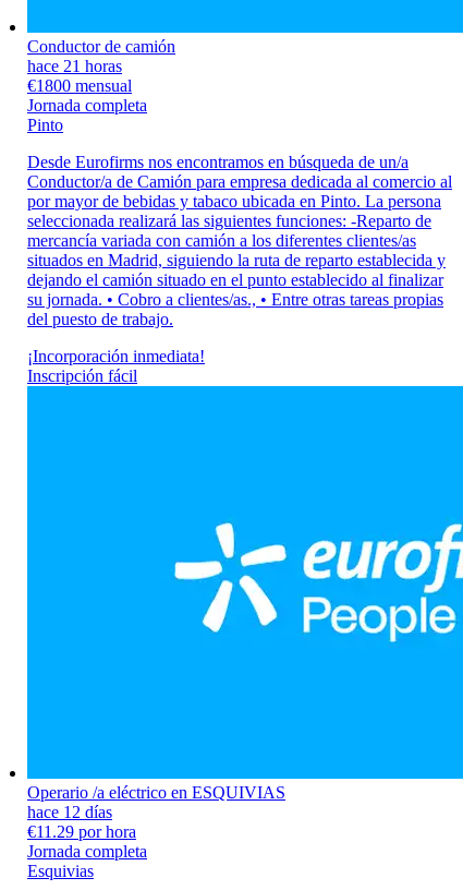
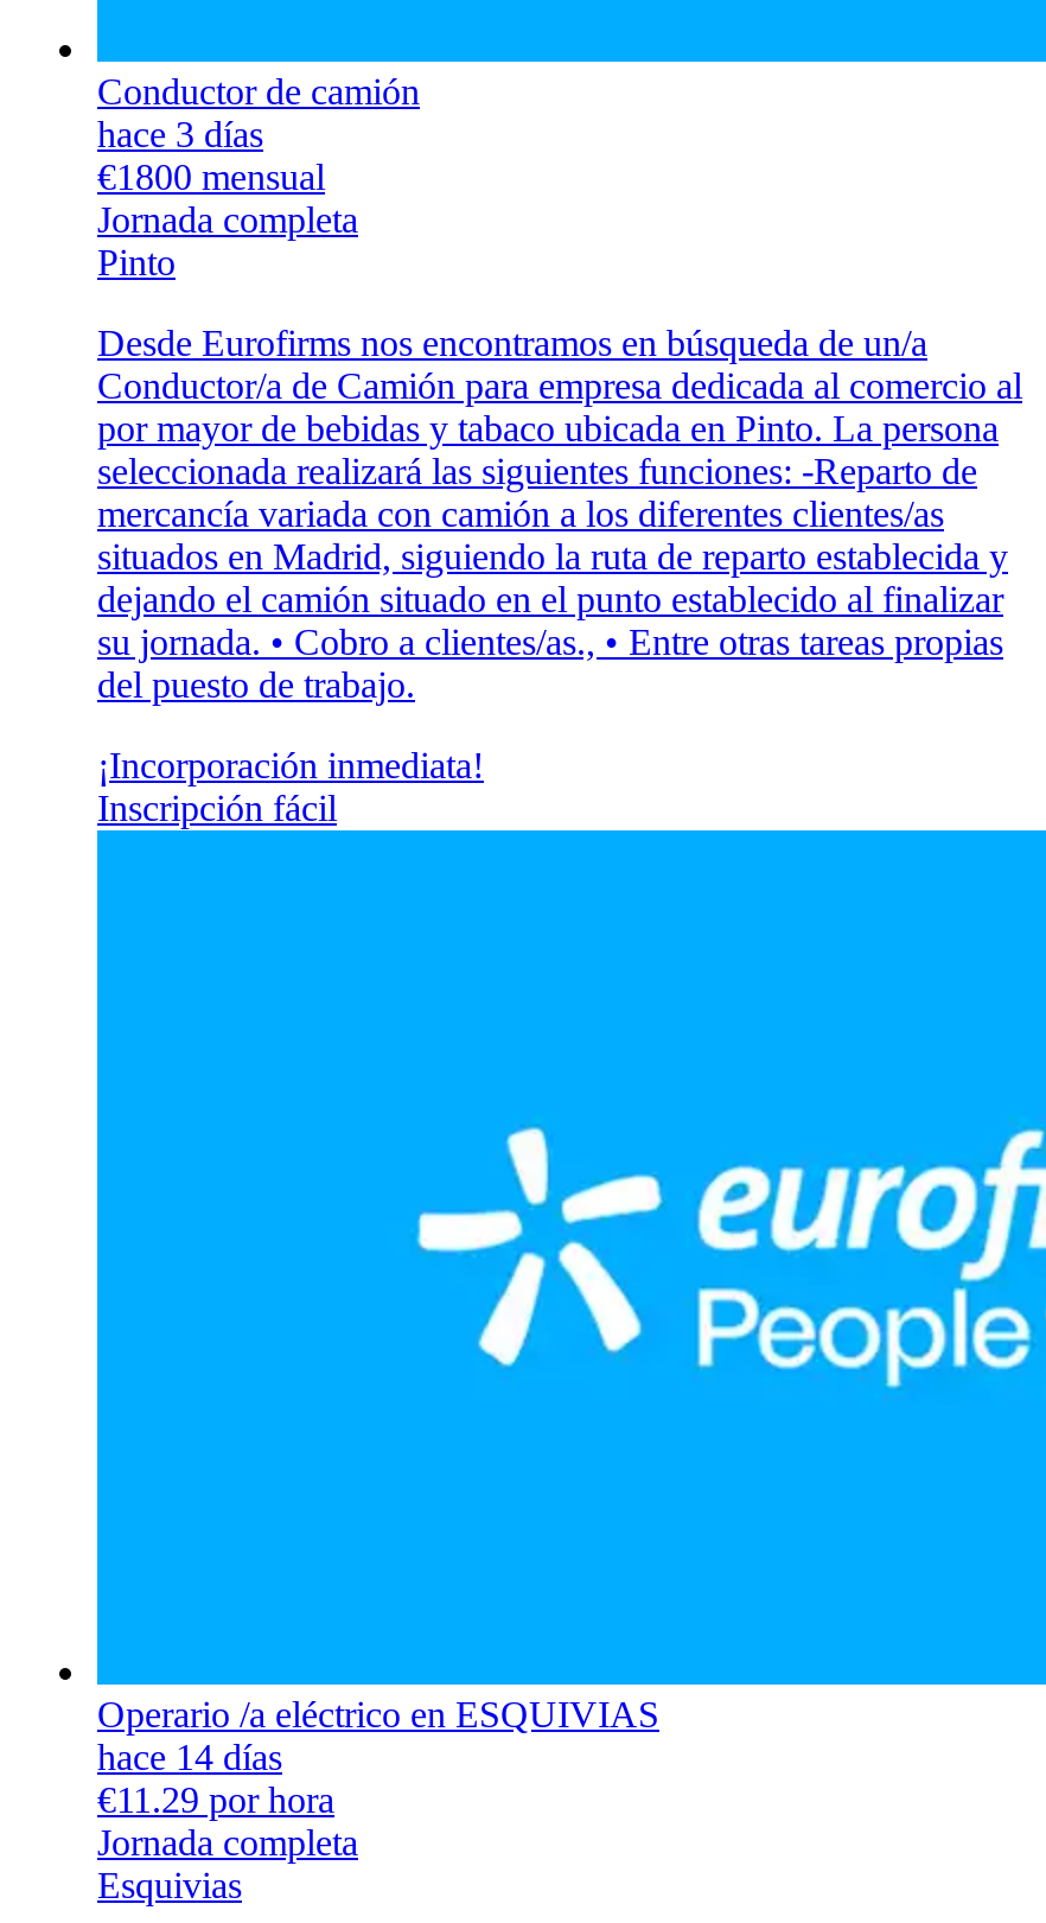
- hace 21 horas
+ hace 3 días

- hace 12 días
+ hace 14 días
